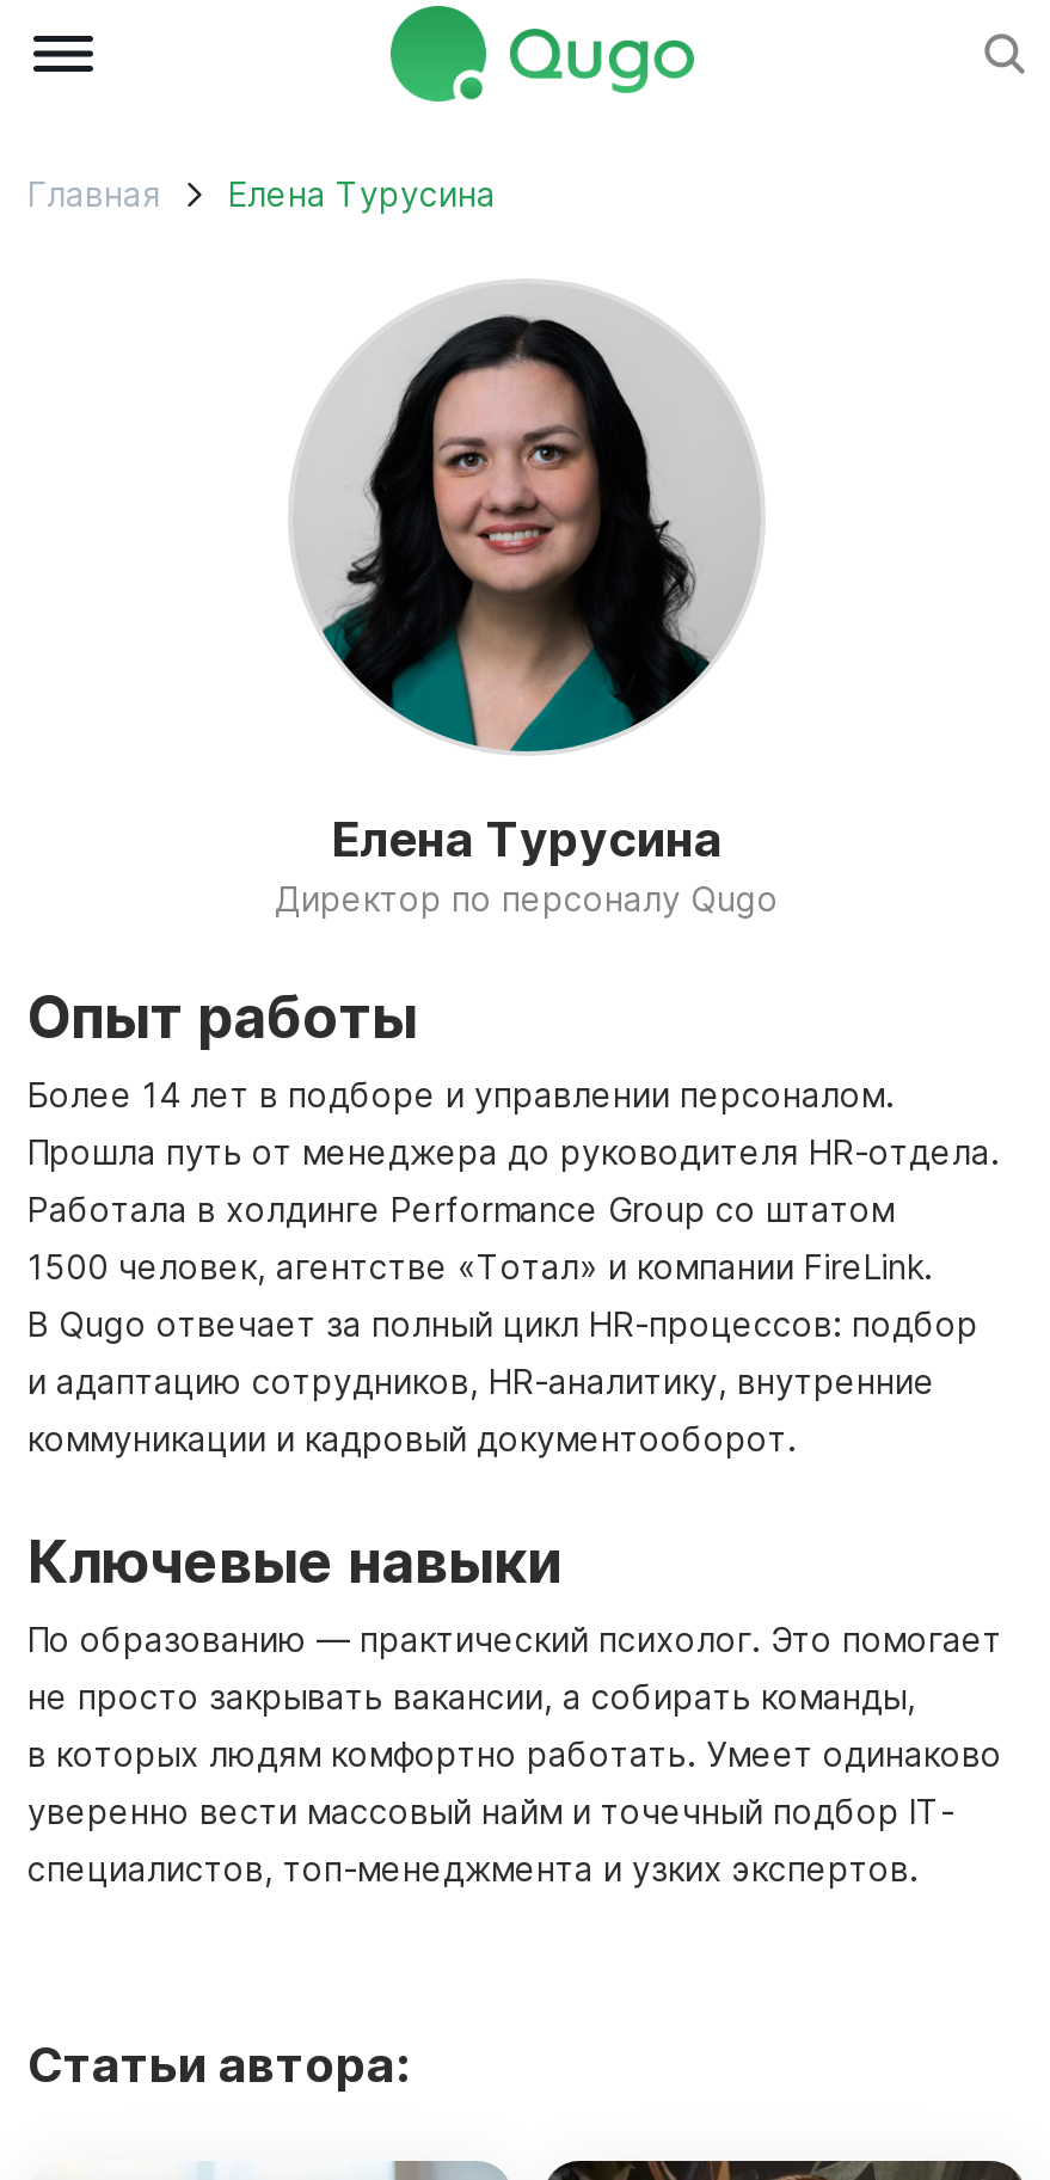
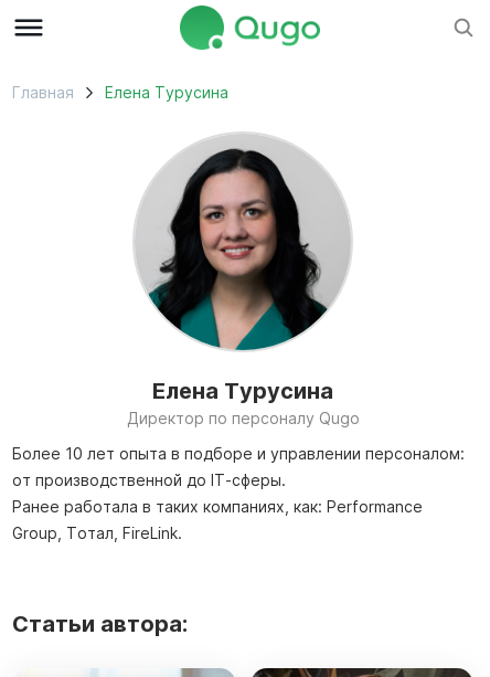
- Опыт работы
- Более 14 лет в подборе и управлении персоналом.
- Прошла путь от менеджера до руководителя HR-отдела.
- Работала в холдинге Performance Group со штатом
- 1500 человек, агентстве «Тотал» и компании FireLink.
- В Qugo отвечает за полный цикл HR-процессов: подбор
- и адаптацию сотрудников, HR-аналитику, внутренние
- коммуникации и кадровый документооборот.
- Ключевые навыки
- По образованию — практический психолог. Это помогает
- не просто закрывать вакансии, а собирать команды,
- в которых людям комфортно работать. Умеет одинаково
- уверенно вести массовый найм и точечный подбор IT-
- специалистов, топ-менеджмента и узких экспертов.
+ Более 10 лет опыта в подборе и управлении персоналом:
+ от производственной до IT-сферы.
+ Ранее работала в таких компаниях, как: Performance
+ Group, Тотал, FireLink.
